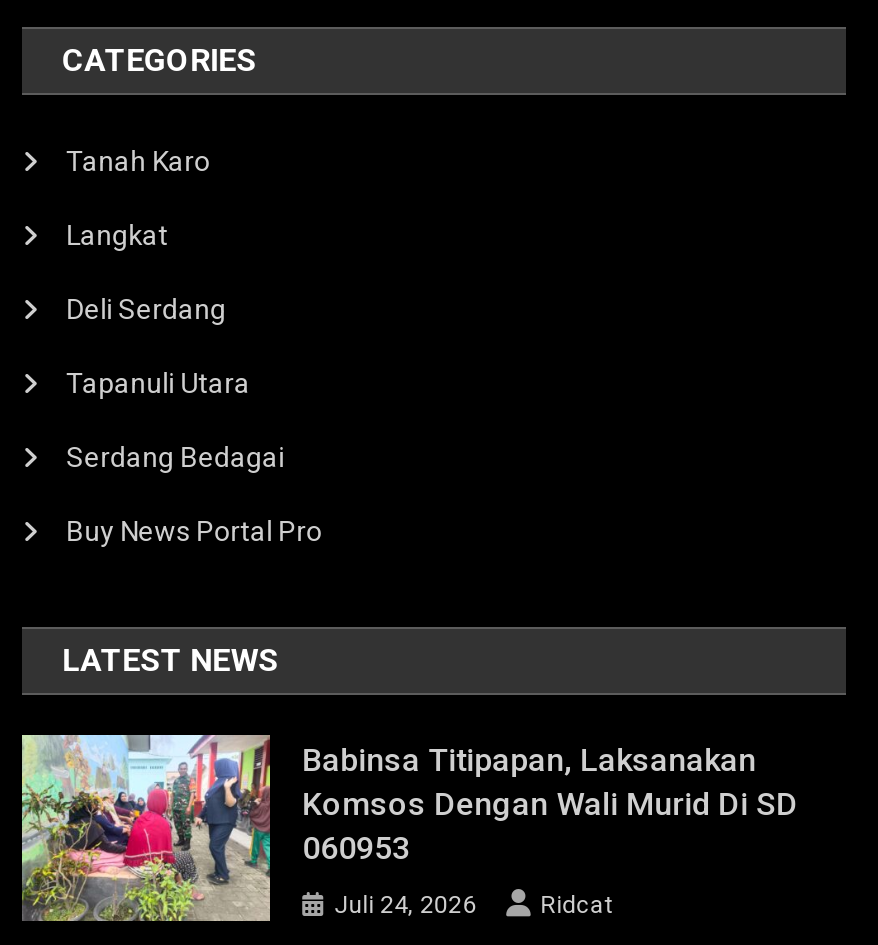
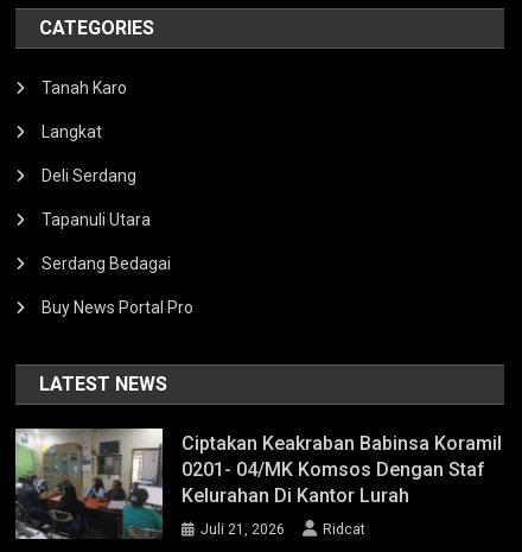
- [image]
- Babinsa Titipapan, Laksanakan
- Komsos Dengan Wali Murid Di SD
- 060953
+ [image]
+ Ciptakan Keakraban Babinsa Koramil
+ 0201- 04/MK Komsos Dengan Staf
+ Kelurahan Di Kantor Lurah

- Juli 24, 2026
+ Juli 21, 2026
